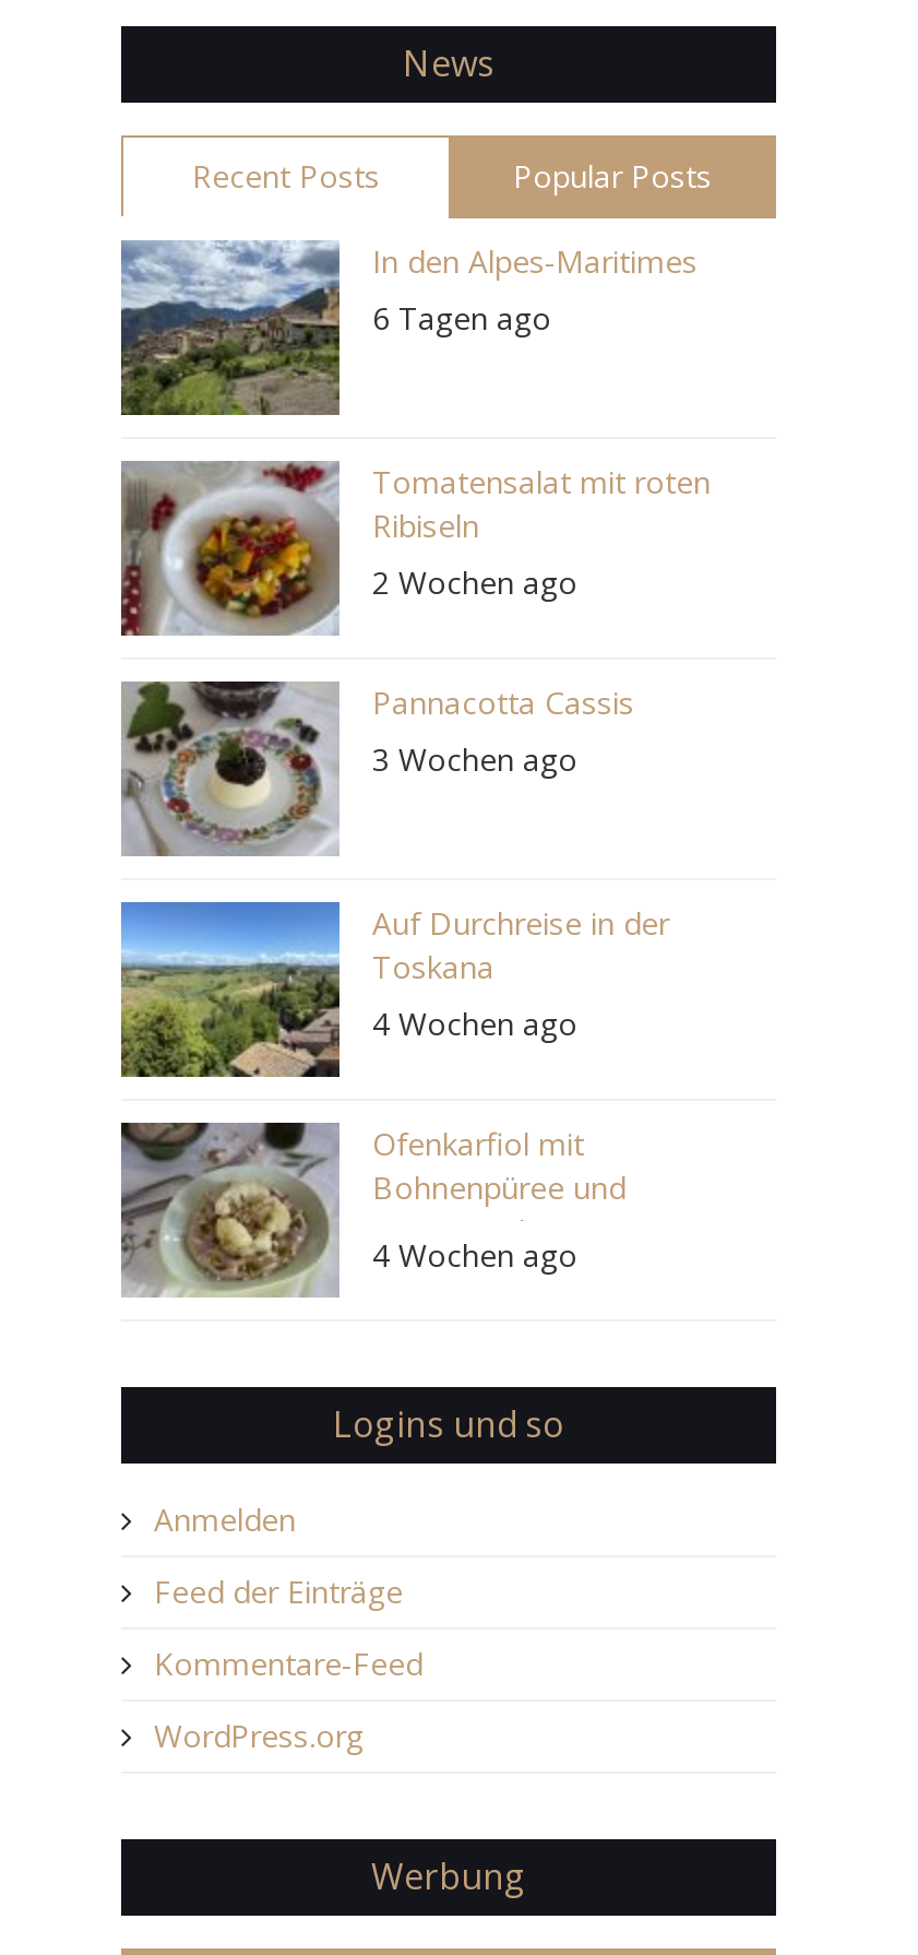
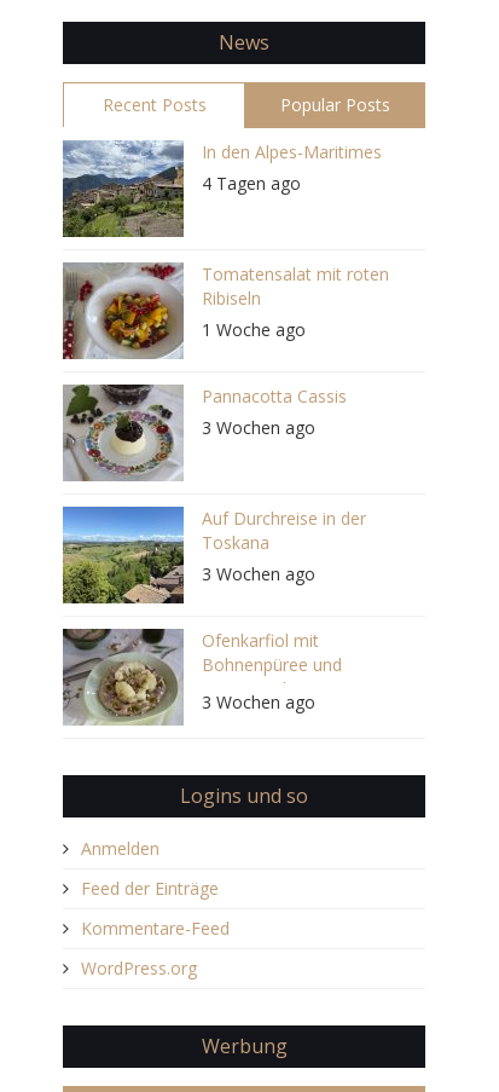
- 6 Tagen ago
+ 4 Tagen ago

- 2 Wochen ago
+ 1 Woche ago

- 4 Wochen ago
+ 3 Wochen ago

- 4 Wochen ago
+ 3 Wochen ago
